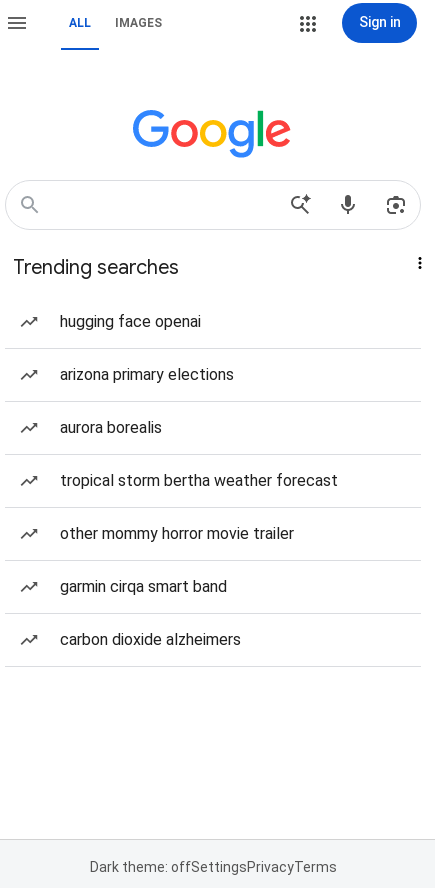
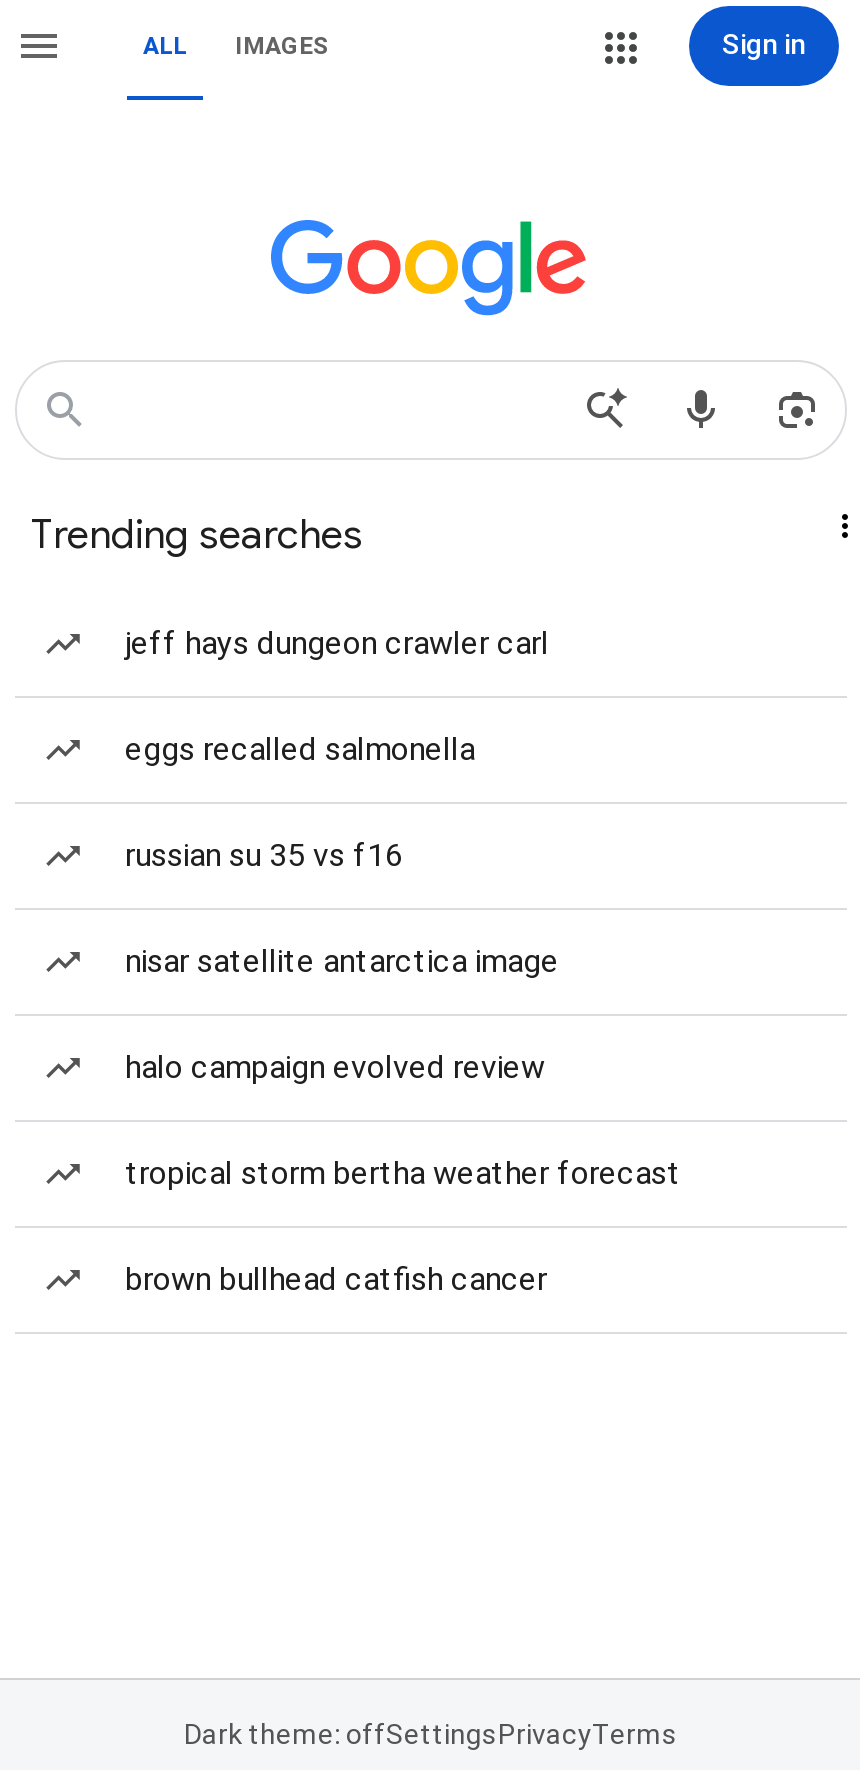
- hugging face openai
- arizona primary elections
- aurora borealis
+ jeff hays dungeon crawler carl
+ eggs recalled salmonella
+ russian su 35 vs f16
+ nisar satellite antarctica image
+ halo campaign evolved review

moved down: tropical storm bertha weather forecast

- other mommy horror movie trailer
- garmin cirqa smart band
- carbon dioxide alzheimers
+ brown bullhead catfish cancer
